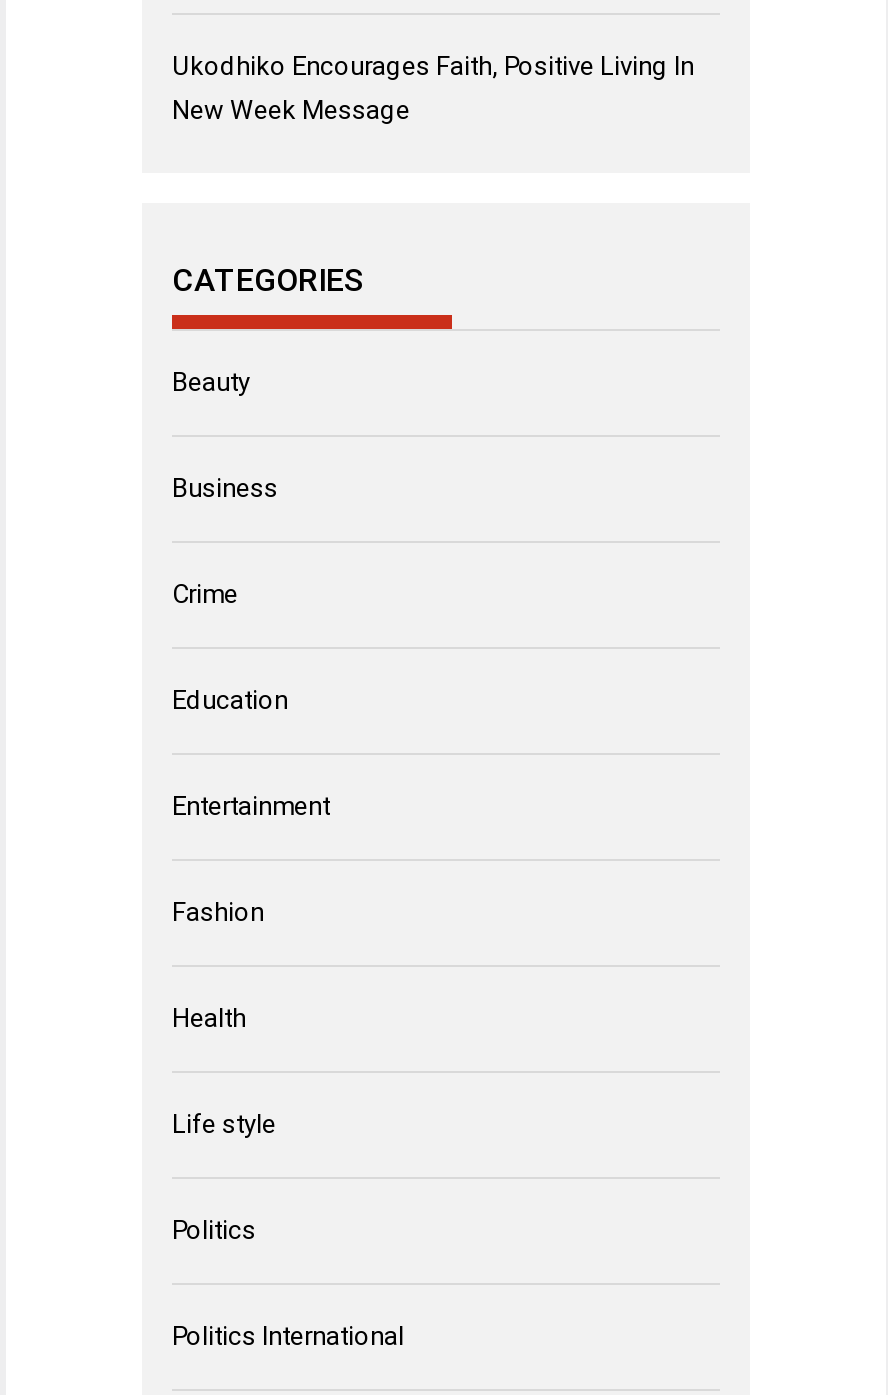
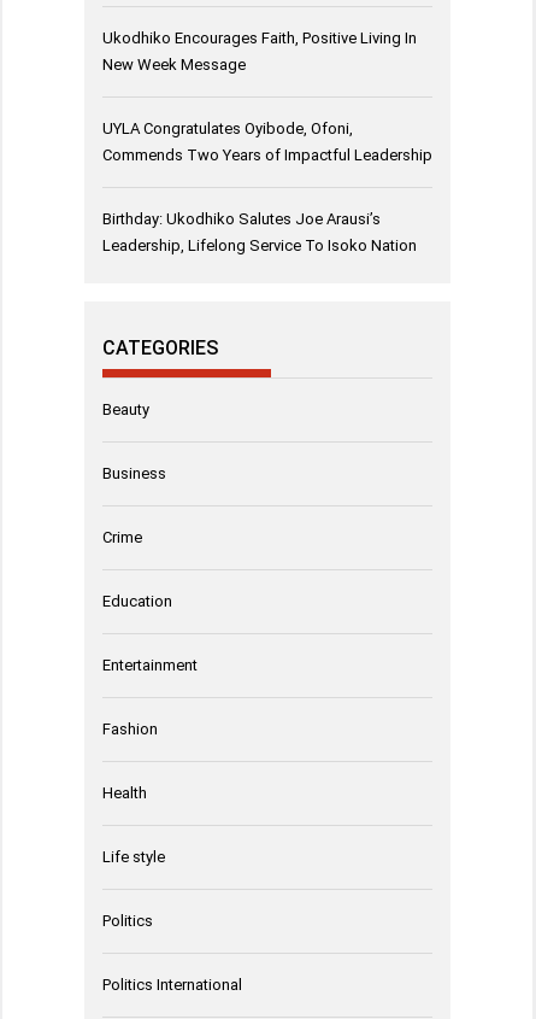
+ UYLA Congratulates Oyibode, Ofoni,
+ Commends Two Years of Impactful Leadership

+ Birthday: Ukodhiko Salutes Joe Arausi’s
+ Leadership, Lifelong Service To Isoko Nation
